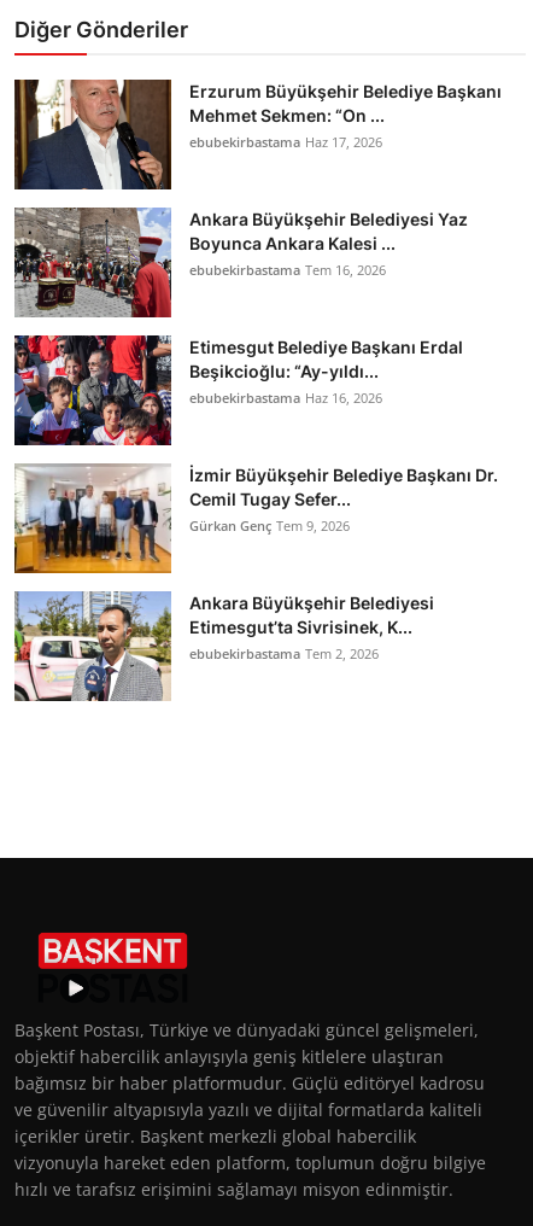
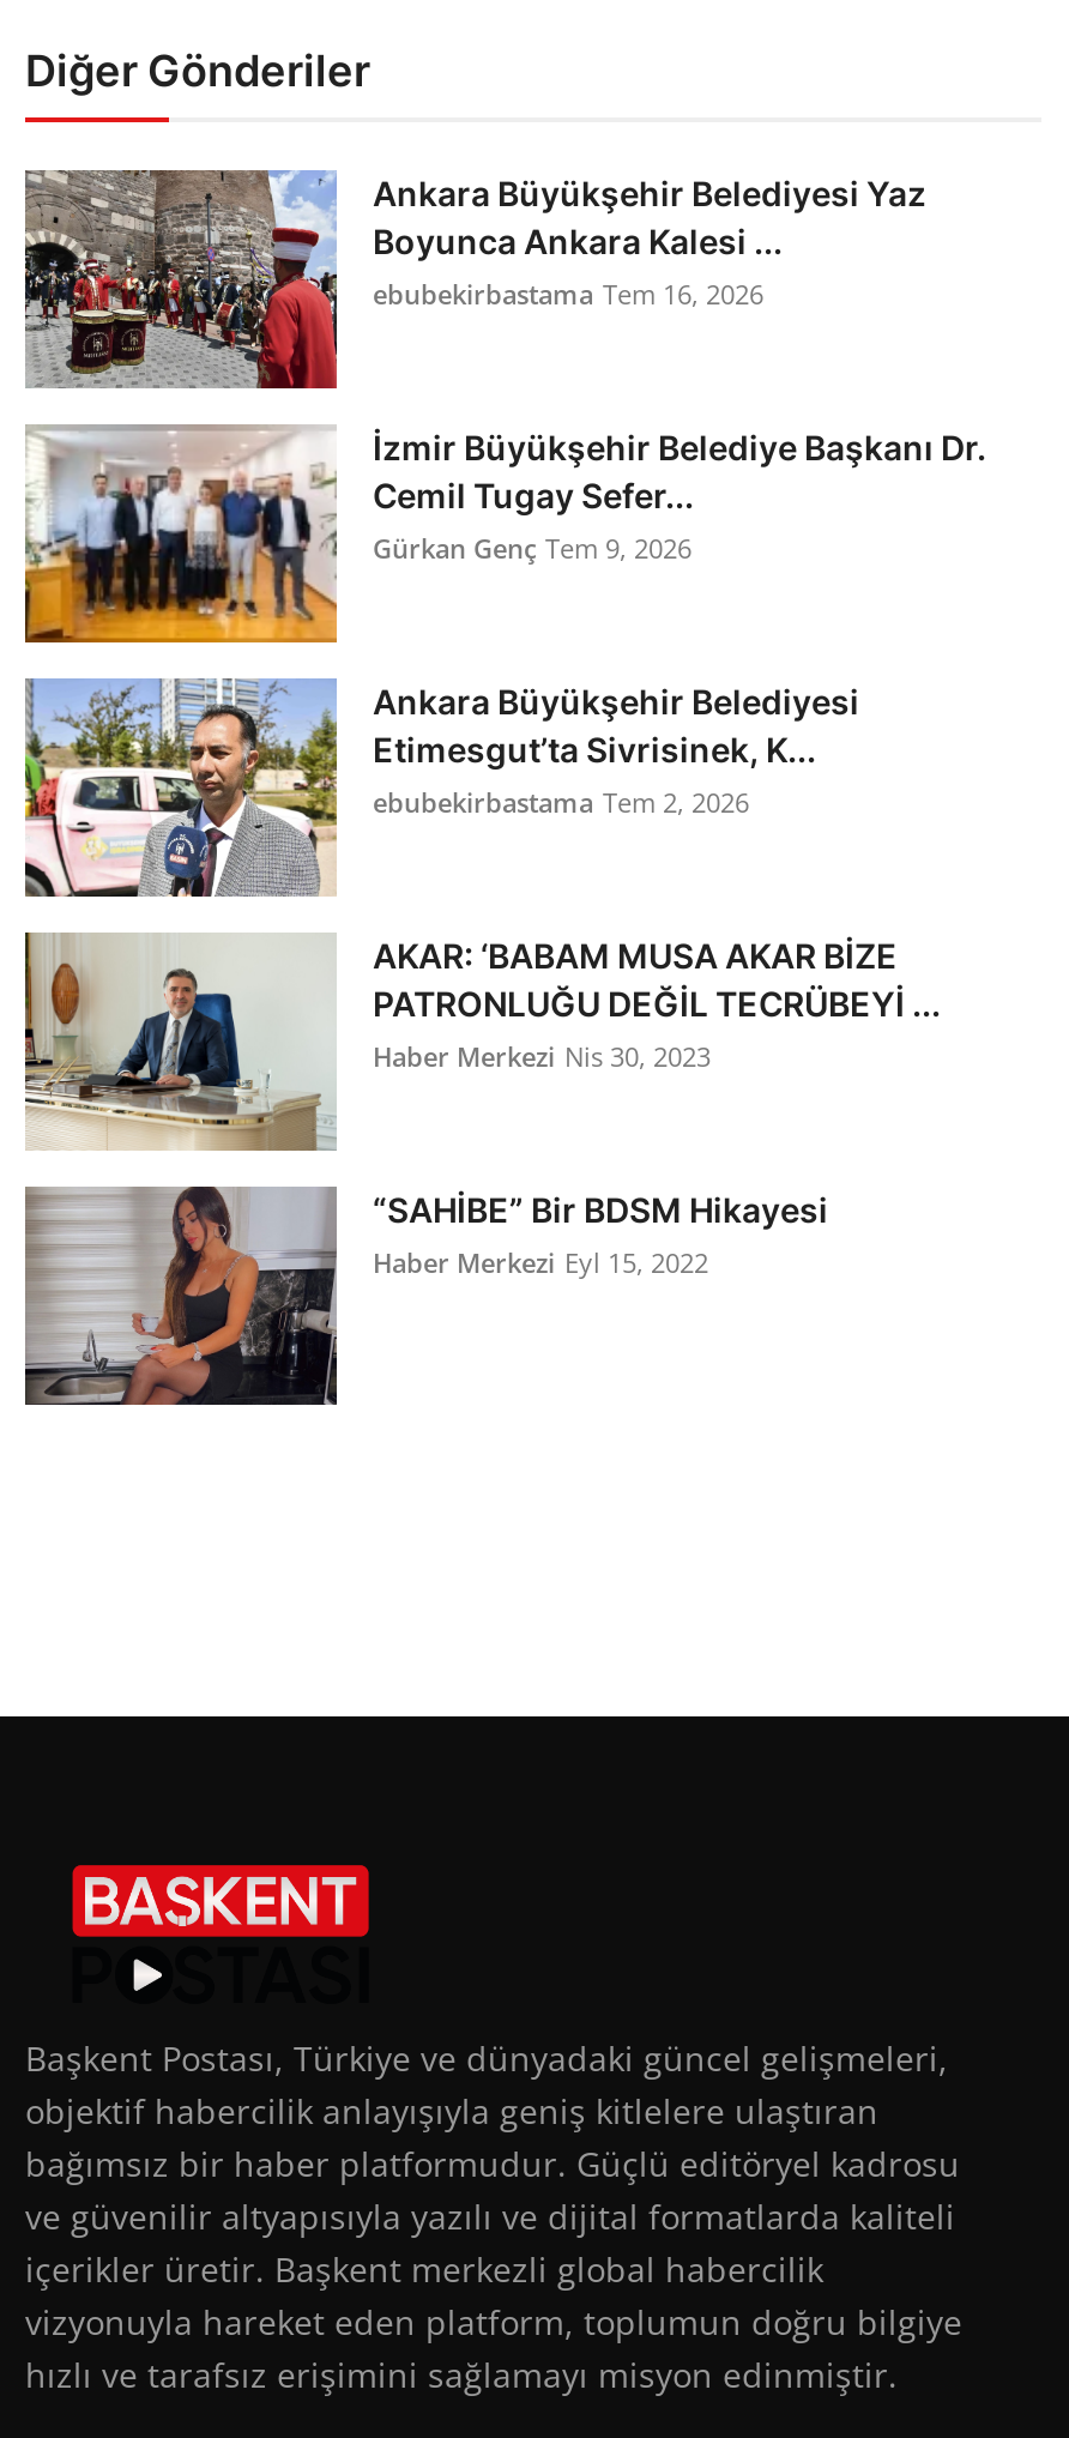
- [image]
- Erzurum Büyükşehir Belediye Başkanı
- Mehmet Sekmen: “On ...
- ebubekirbastama Haz 17, 2026

moved up: [image] | Ankara Büyükşehir Belediyesi Yaz | Boyunca Ankara Kalesi ... | ebubekirbastama Tem 16, 2026

- [image]
- Etimesgut Belediye Başkanı Erdal
- Beşikcioğlu: “Ay-yıldı...
- ebubekirbastama Haz 16, 2026

moved up: [image] | İzmir Büyükşehir Belediye Başkanı Dr. | Cemil Tugay Sefer... | Gürkan Genç Tem 9, 2026 | Ankara Büyükşehir Belediyesi | Etimesgut’ta Sivrisinek, K... | ebubekirbastama Tem 2, 2026

+ [image]
+ AKAR: ‘BABAM MUSA AKAR BİZE
+ PATRONLUĞU DEĞİL TECRÜBEYİ ...
+ Haber Merkezi Nis 30, 2023

+ [image]
+ “SAHİBE” Bir BDSM Hikayesi
+ Haber Merkezi Eyl 15, 2022
